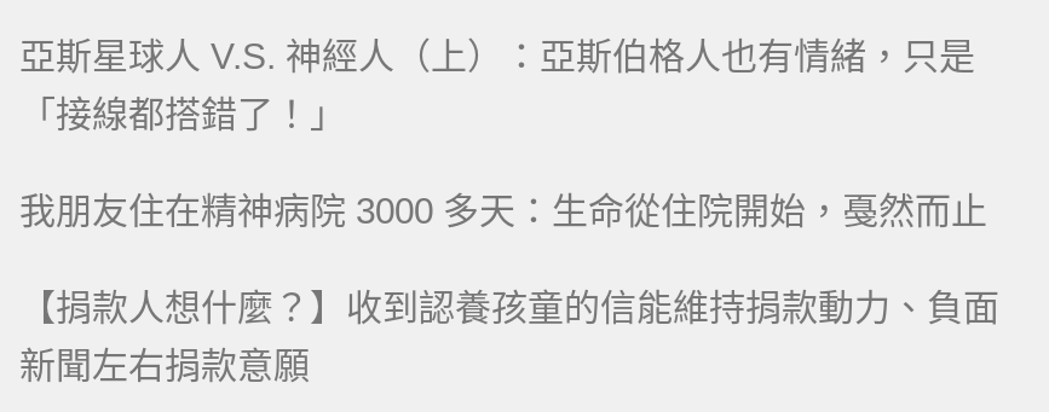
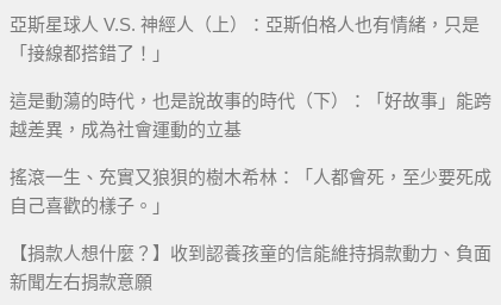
- 我朋友住在精神病院 3000 多天：生命從住院開始，戞然而止
+ 這是動蕩的時代，也是說故事的時代（下）：「好故事」能跨
+ 越差異，成為社會運動的立基
+ 搖滾一生、充實又狼狽的樹木希林：「人都會死，至少要死成
+ 自己喜歡的樣子。」
